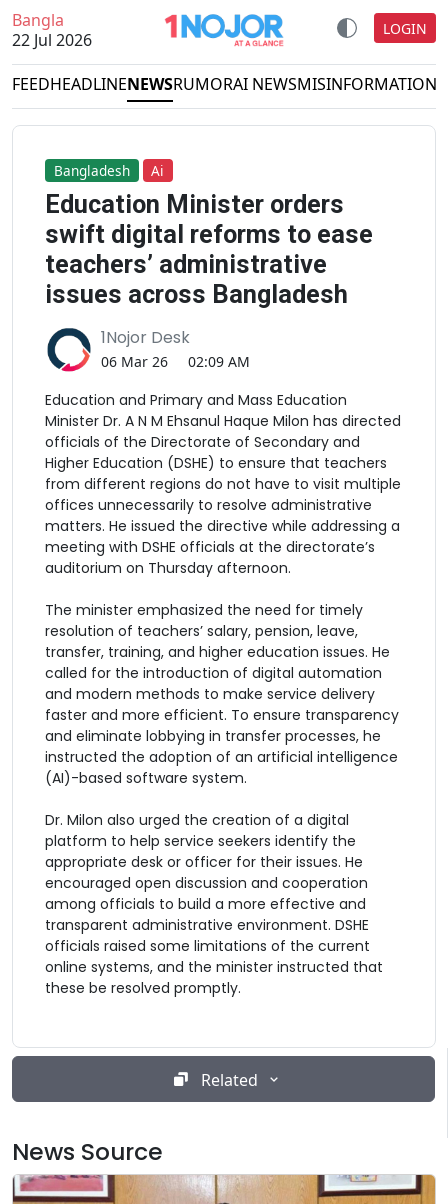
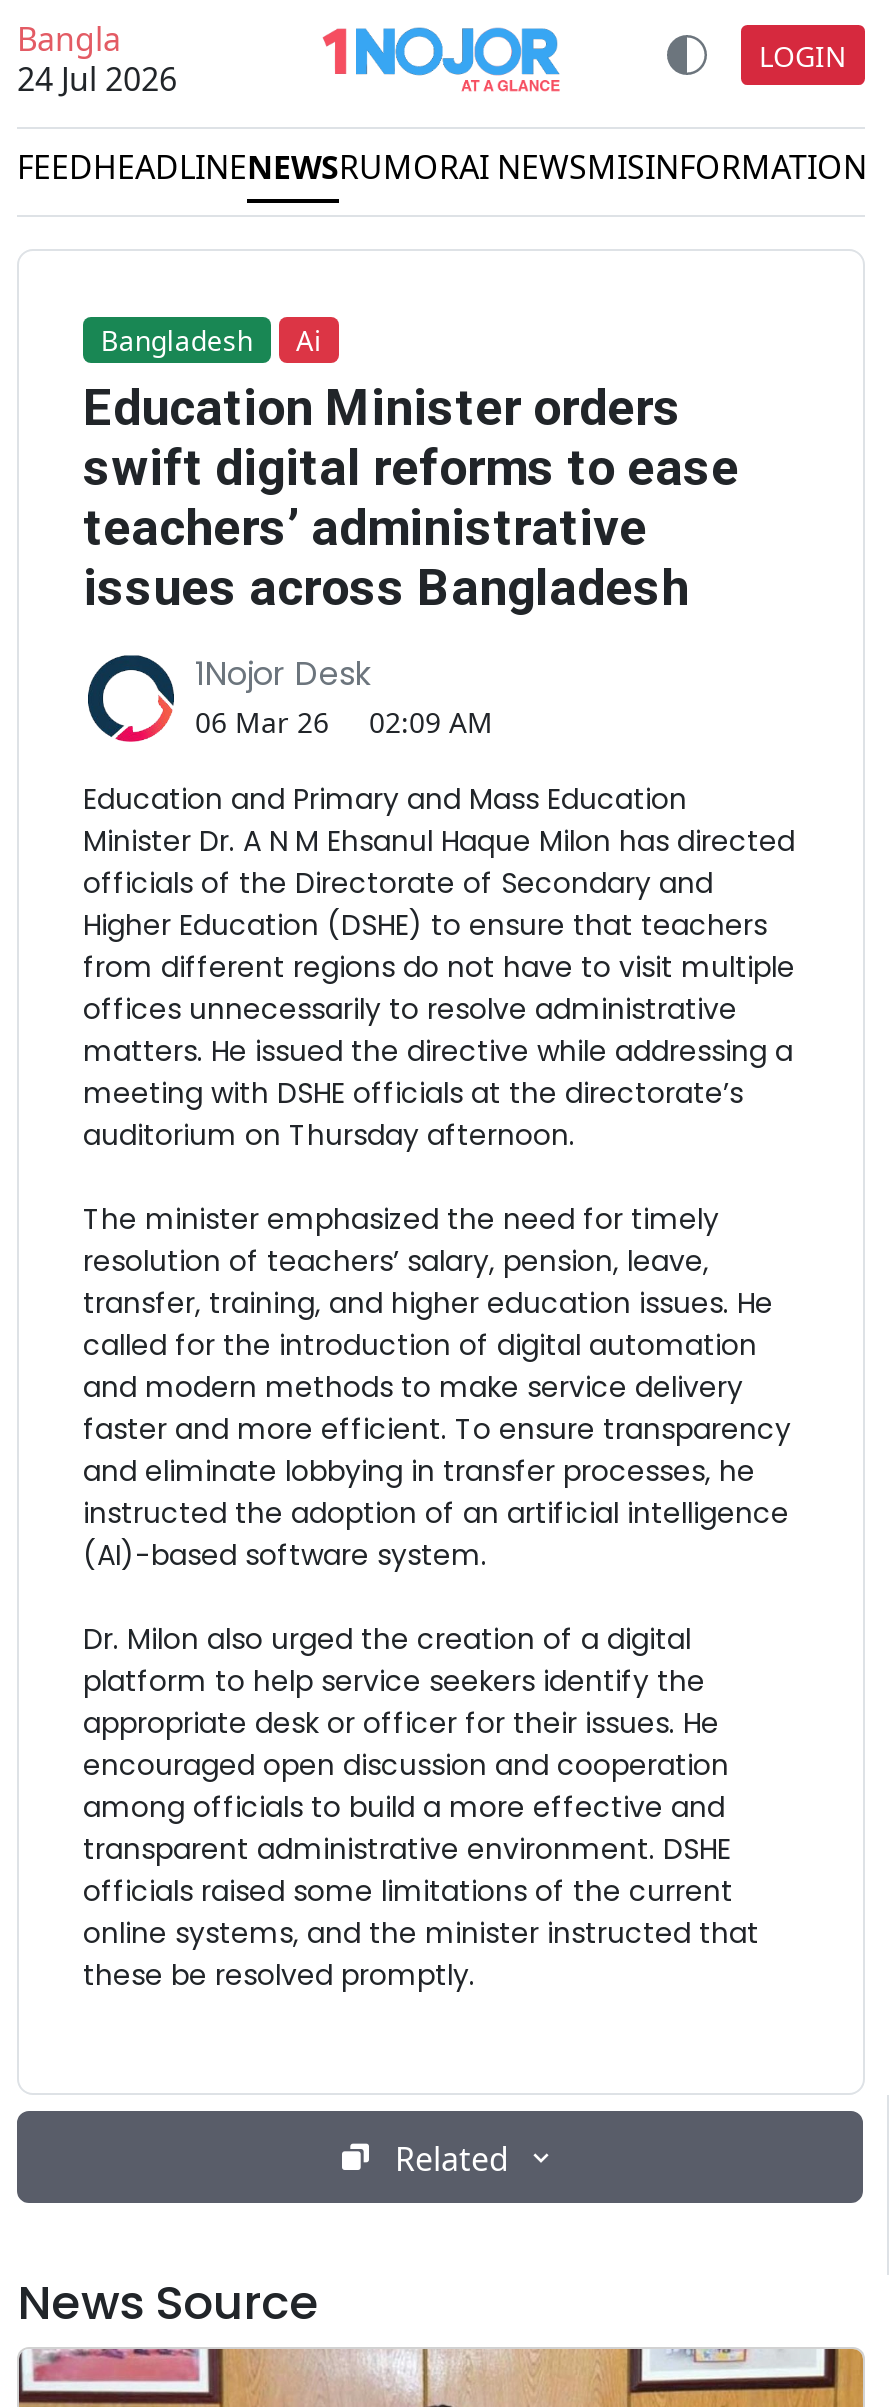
- 22 Jul 2026
+ 24 Jul 2026
